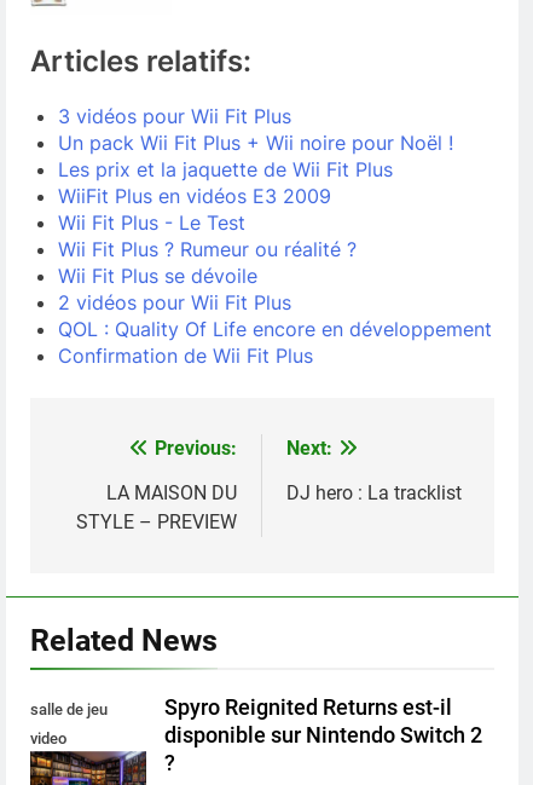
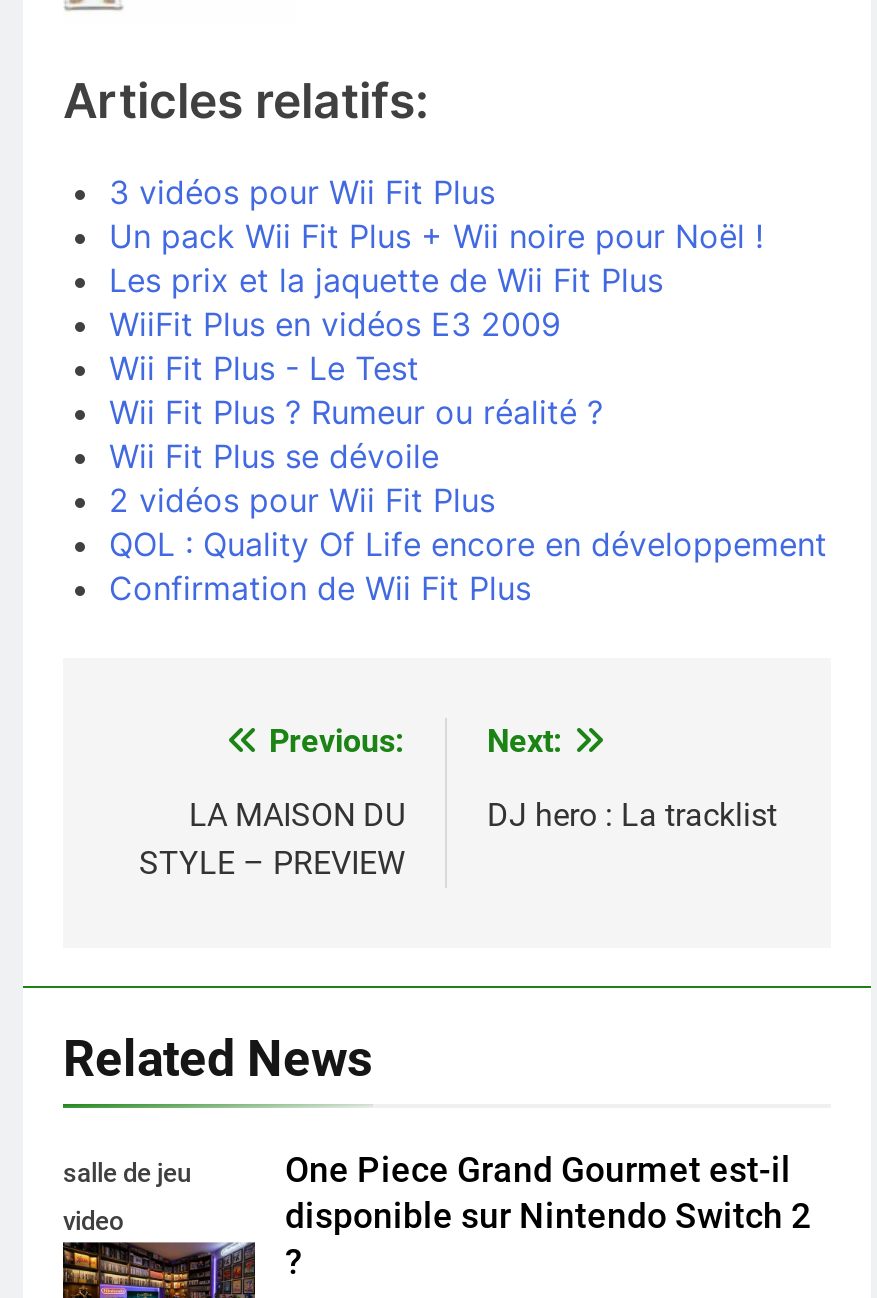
- Spyro Reignited Returns est-il
+ One Piece Grand Gourmet est-il
